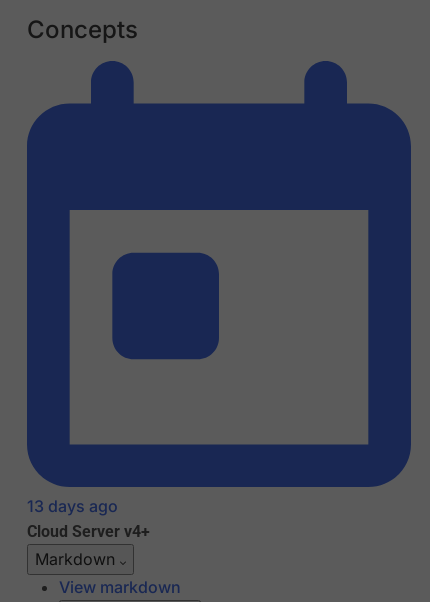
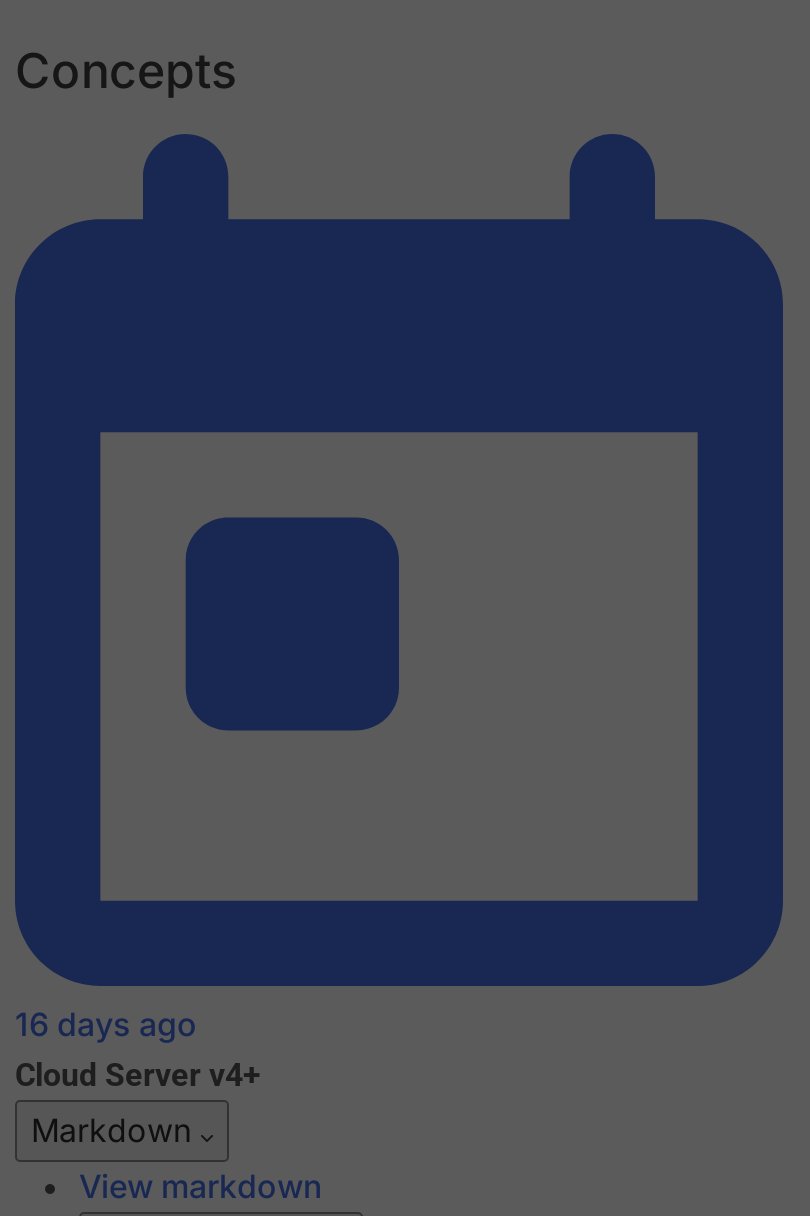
- 13 days ago
+ 16 days ago
